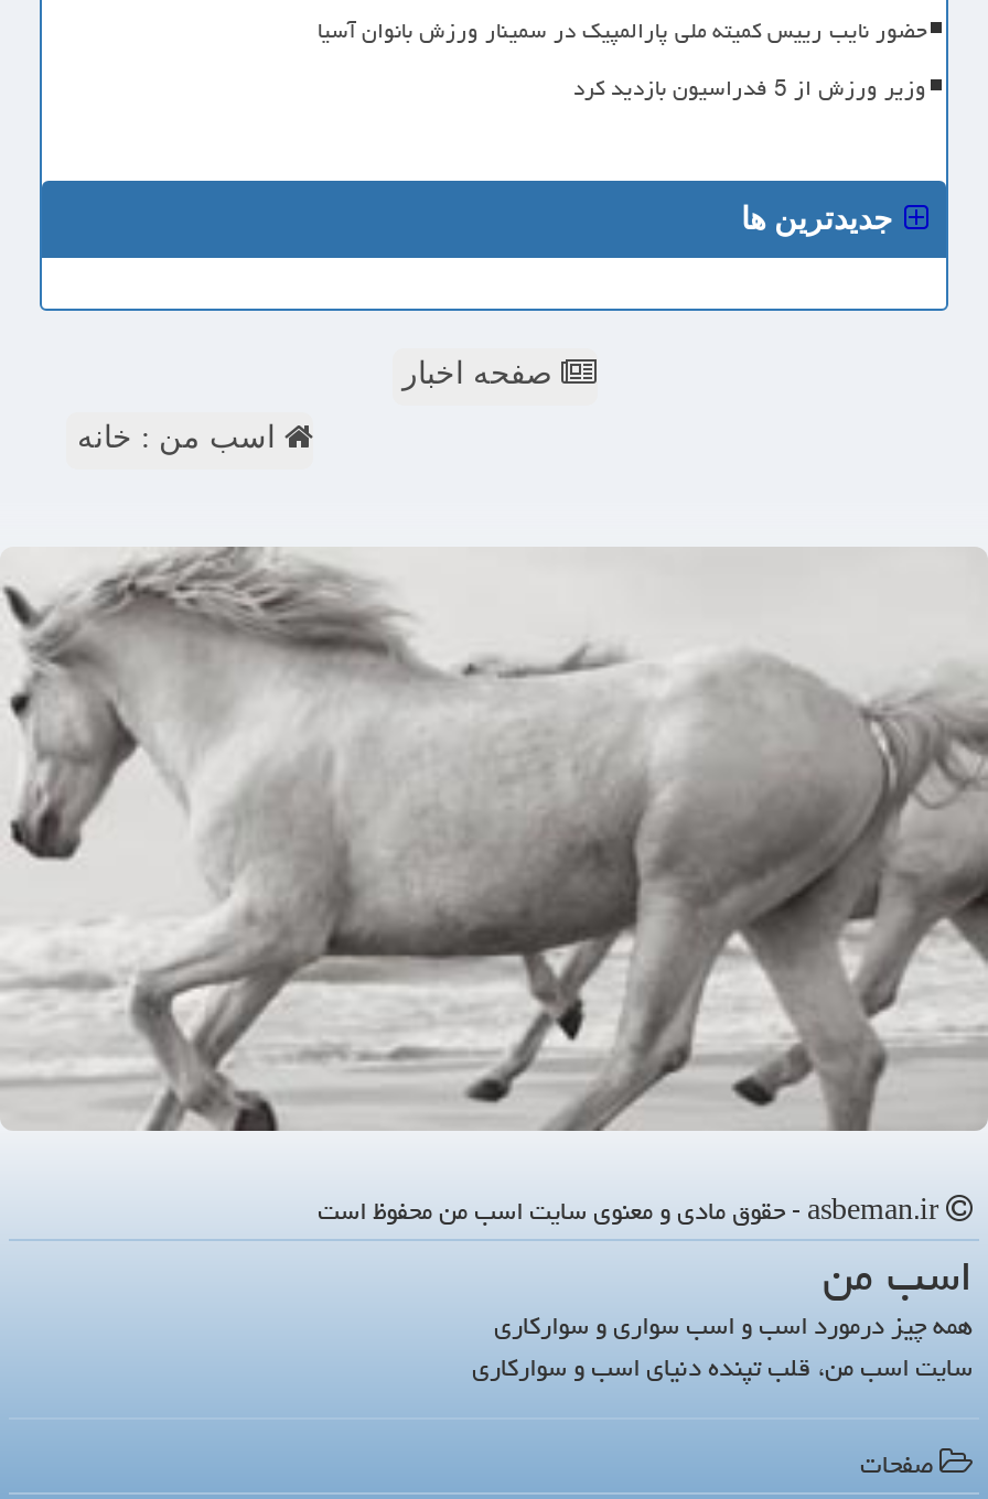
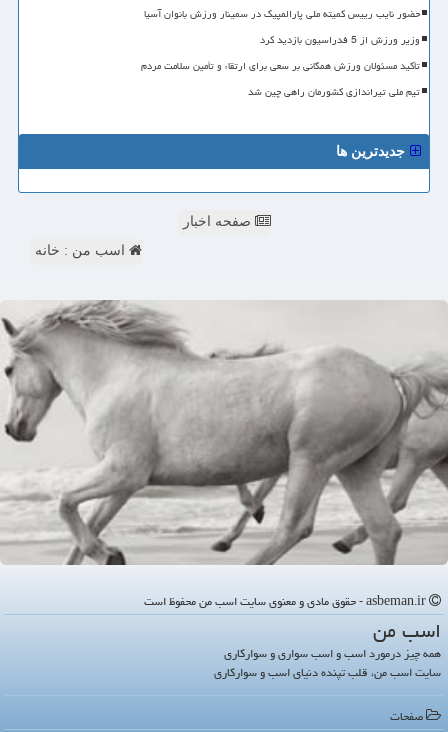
+ تأکید مسئولان ورزش همگانی بر سعی برای ارتقاء و تأمین سلامت مردم
+ تیم ملی تیراندازی کشورمان راهی چین شد
